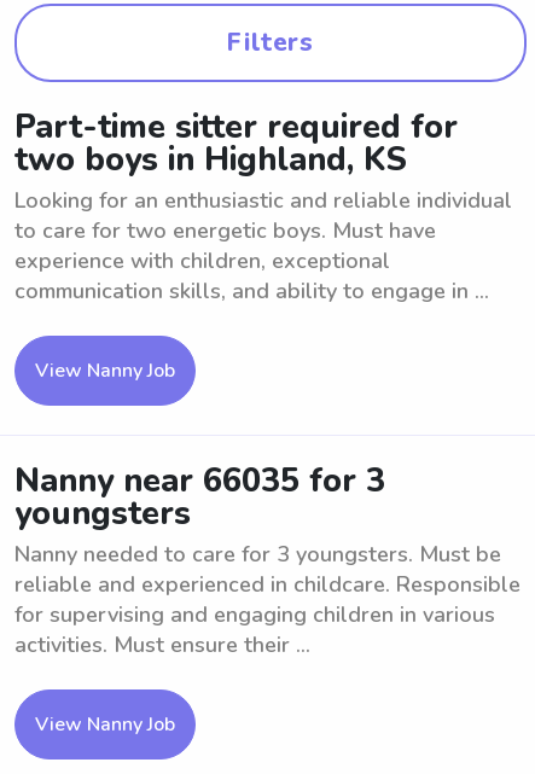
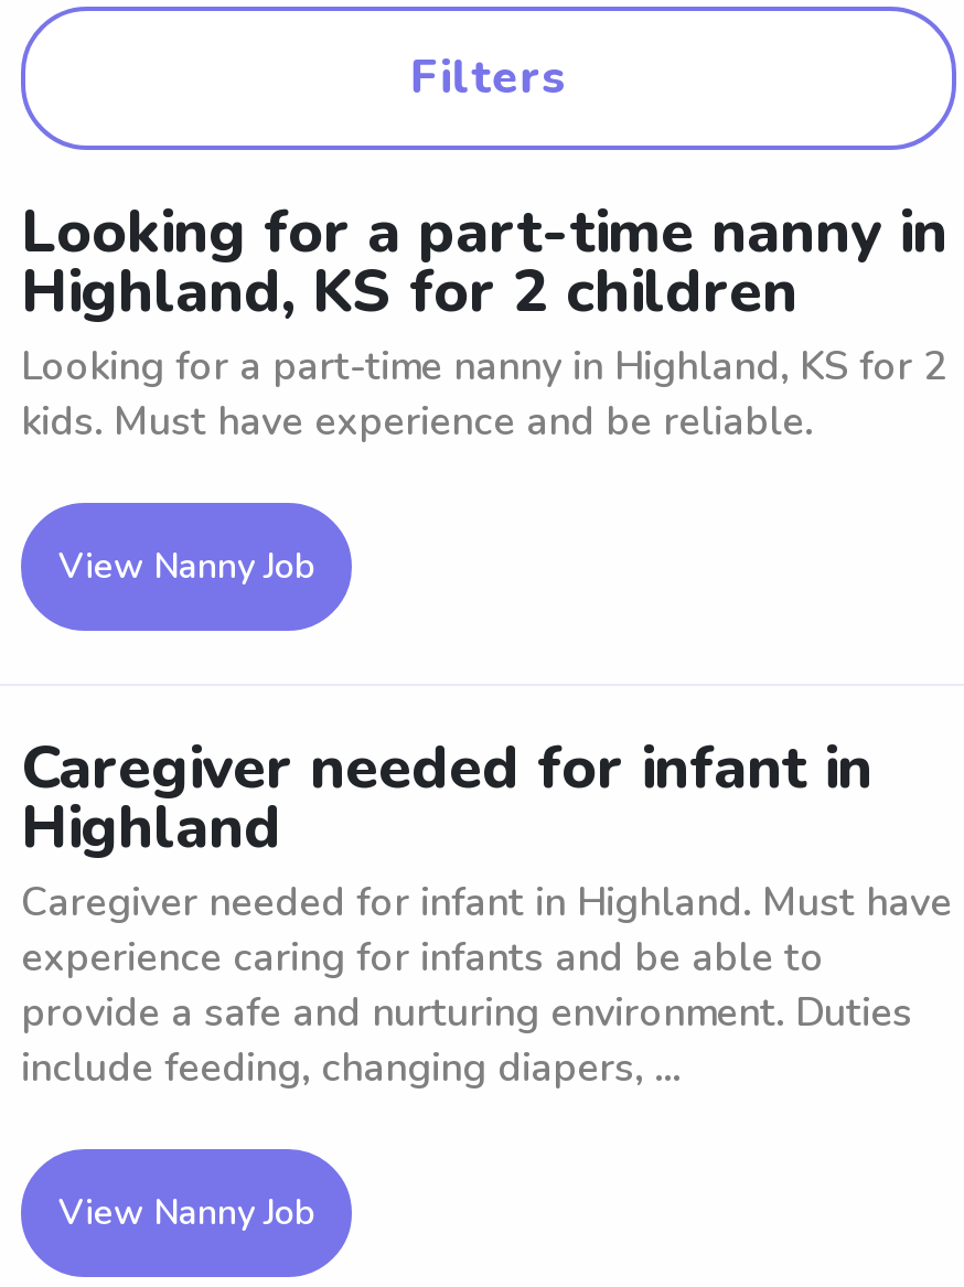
- Part-time sitter required for
- two boys in Highland, KS
- Looking for an enthusiastic and reliable individual
- to care for two energetic boys. Must have
- experience with children, exceptional
- communication skills, and ability to engage in ...
+ Looking for a part-time nanny in
+ Highland, KS for 2 children
+ Looking for a part-time nanny in Highland, KS for 2
+ kids. Must have experience and be reliable.

- Nanny near 66035 for 3
- youngsters
- Nanny needed to care for 3 youngsters. Must be
- reliable and experienced in childcare. Responsible
- for supervising and engaging children in various
- activities. Must ensure their ...
+ Caregiver needed for infant in
+ Highland
+ Caregiver needed for infant in Highland. Must have
+ experience caring for infants and be able to
+ provide a safe and nurturing environment. Duties
+ include feeding, changing diapers, ...
